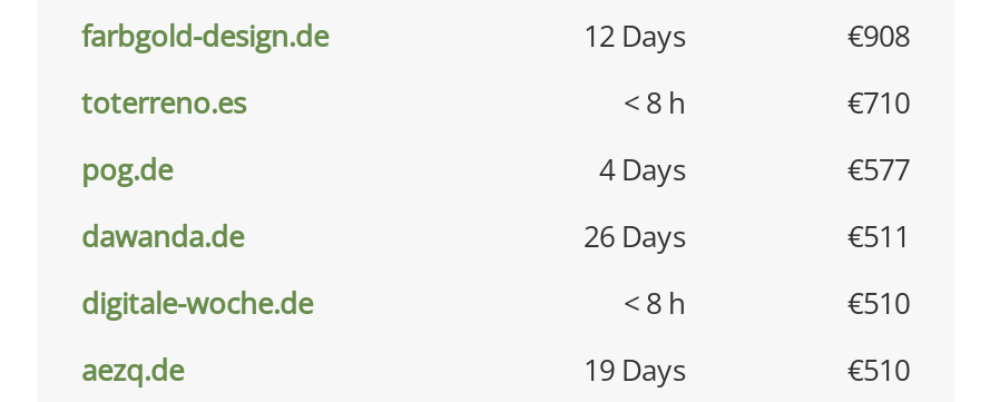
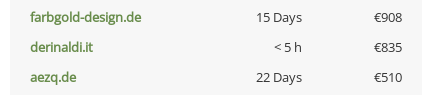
- 12 Days
+ 15 Days

- toterreno.es
- < 8 h
- €710
- pog.de
- 4 Days
- €577
- dawanda.de
- 26 Days
- €511
- digitale-woche.de
- < 8 h
- €510
+ derinaldi.it
+ < 5 h
+ €835

- 19 Days
+ 22 Days
